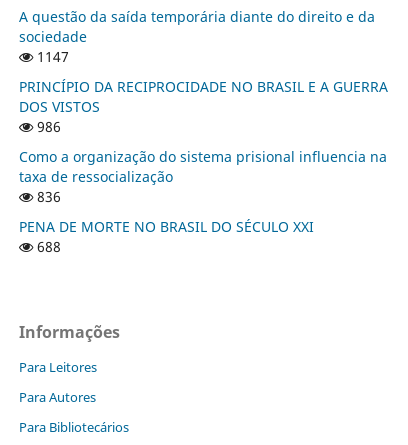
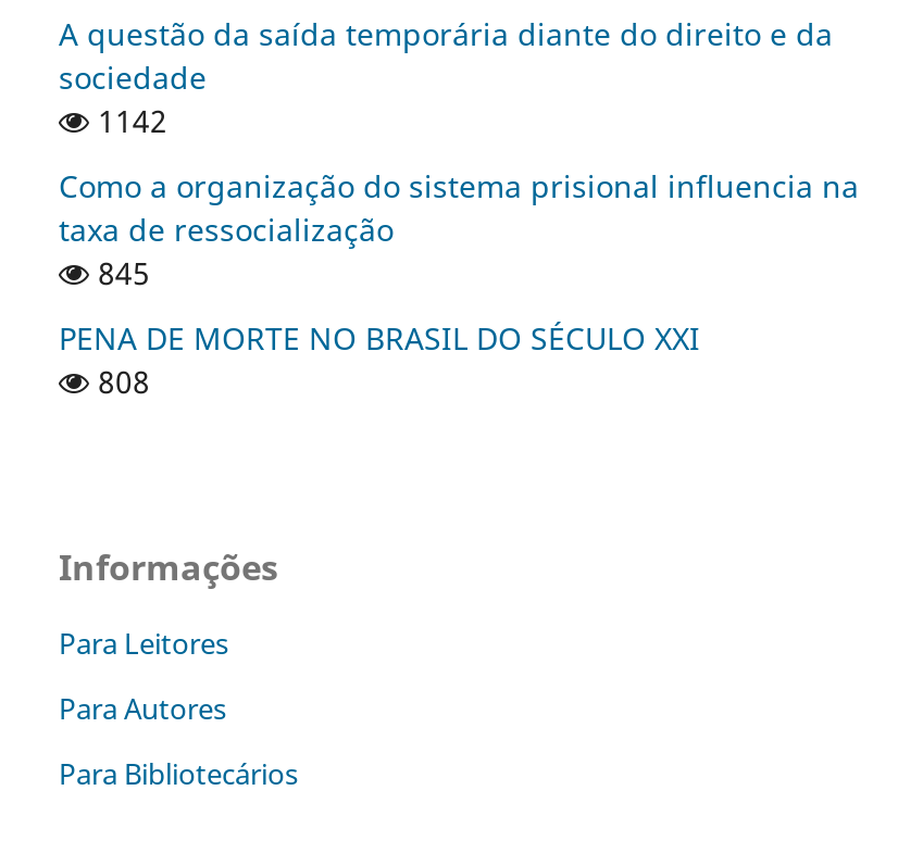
- 1147
- PRINCÍPIO DA RECIPROCIDADE NO BRASIL E A GUERRA
- DOS VISTOS
- 986
+ 1142

- 836
+ 845

- 688
+ 808
